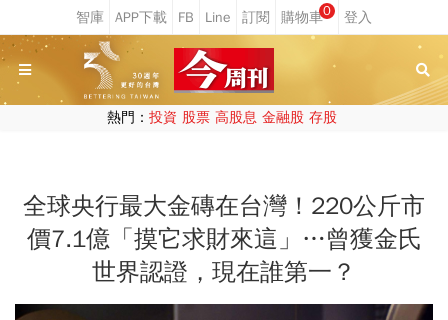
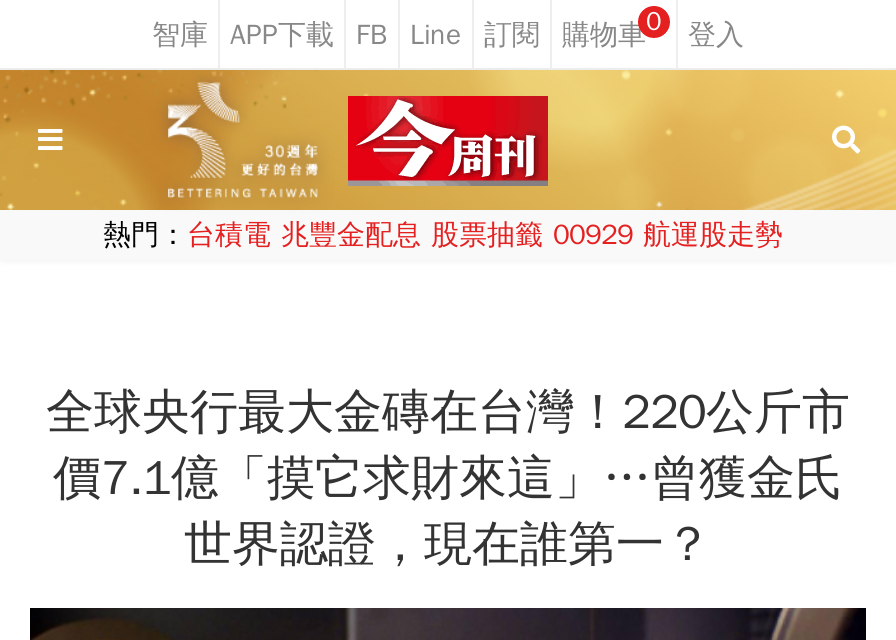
- 熱門：投資 股票 高股息 金融股 存股
+ 熱門：台積電 兆豐金配息 股票抽籤 00929 航運股走勢
